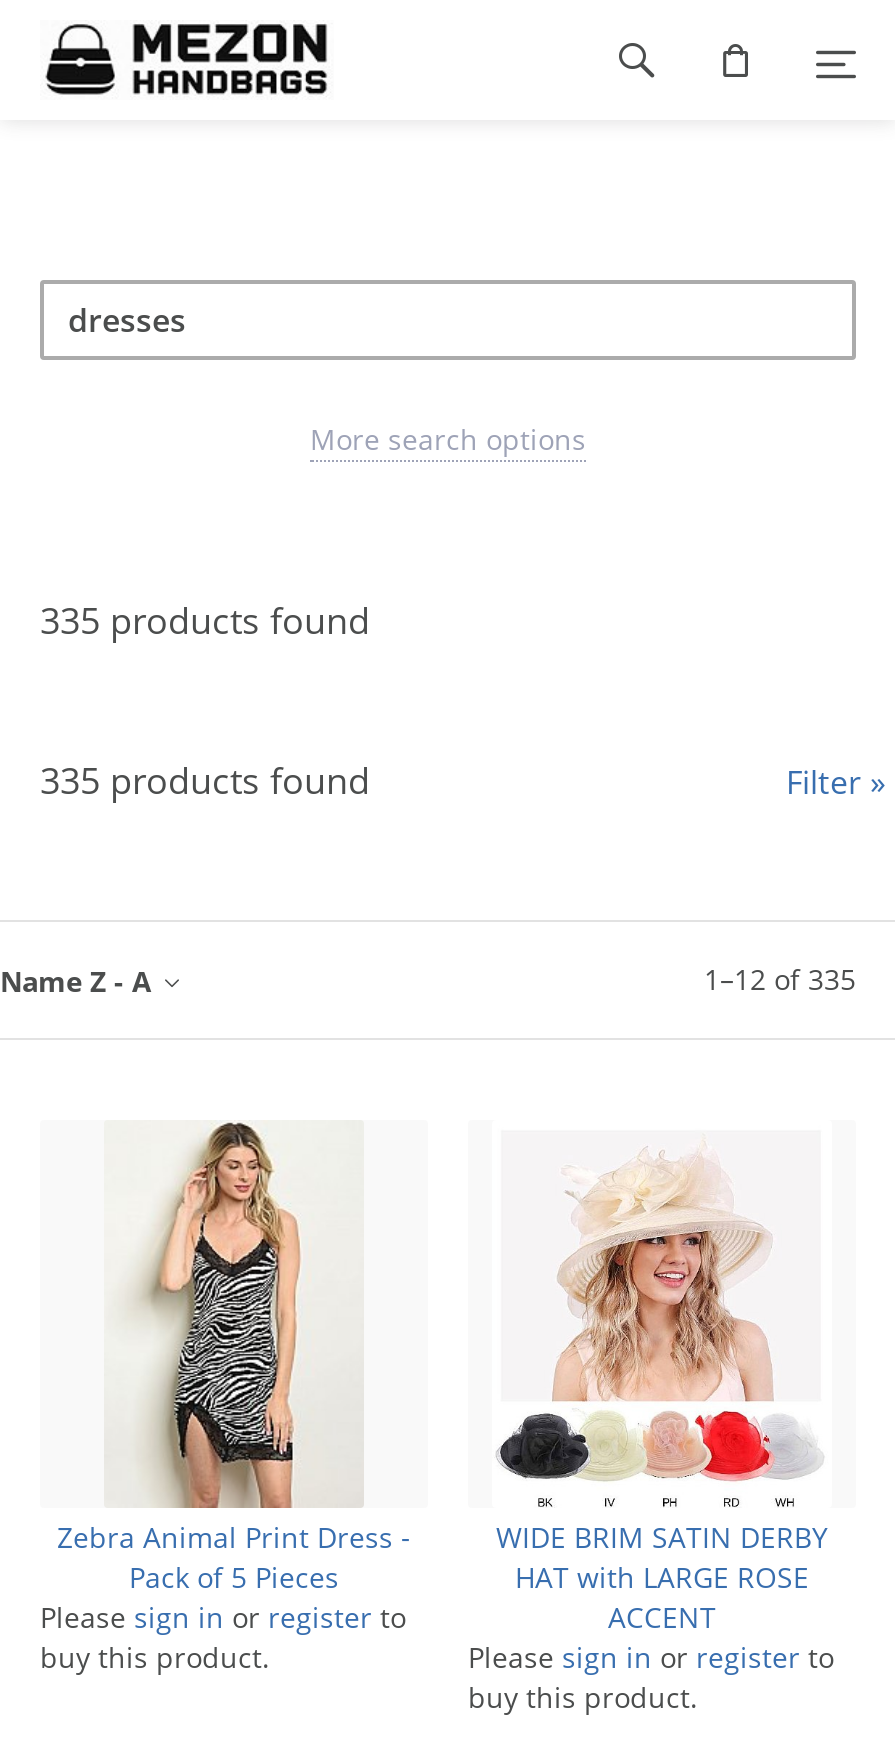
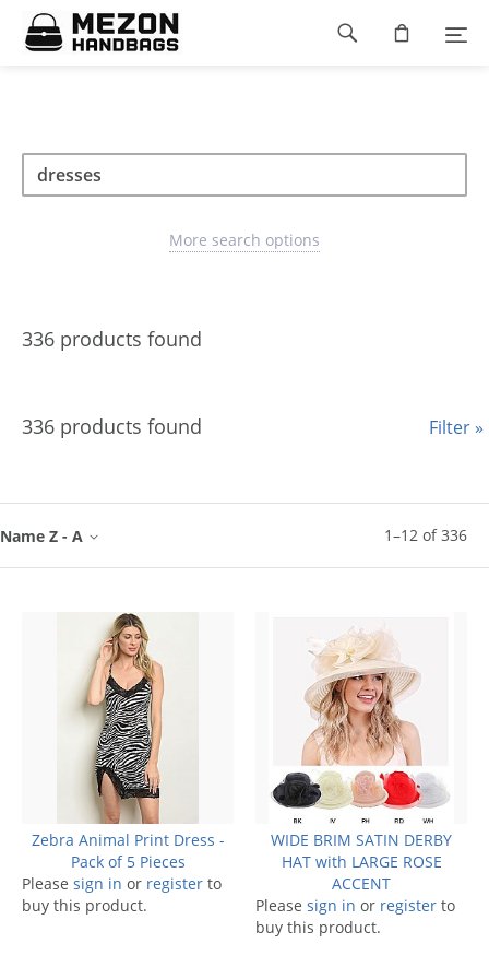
- 335 products found
+ 336 products found

- 335 products found
+ 336 products found

- 1 –12 of 335
+ 1 –12 of 336
